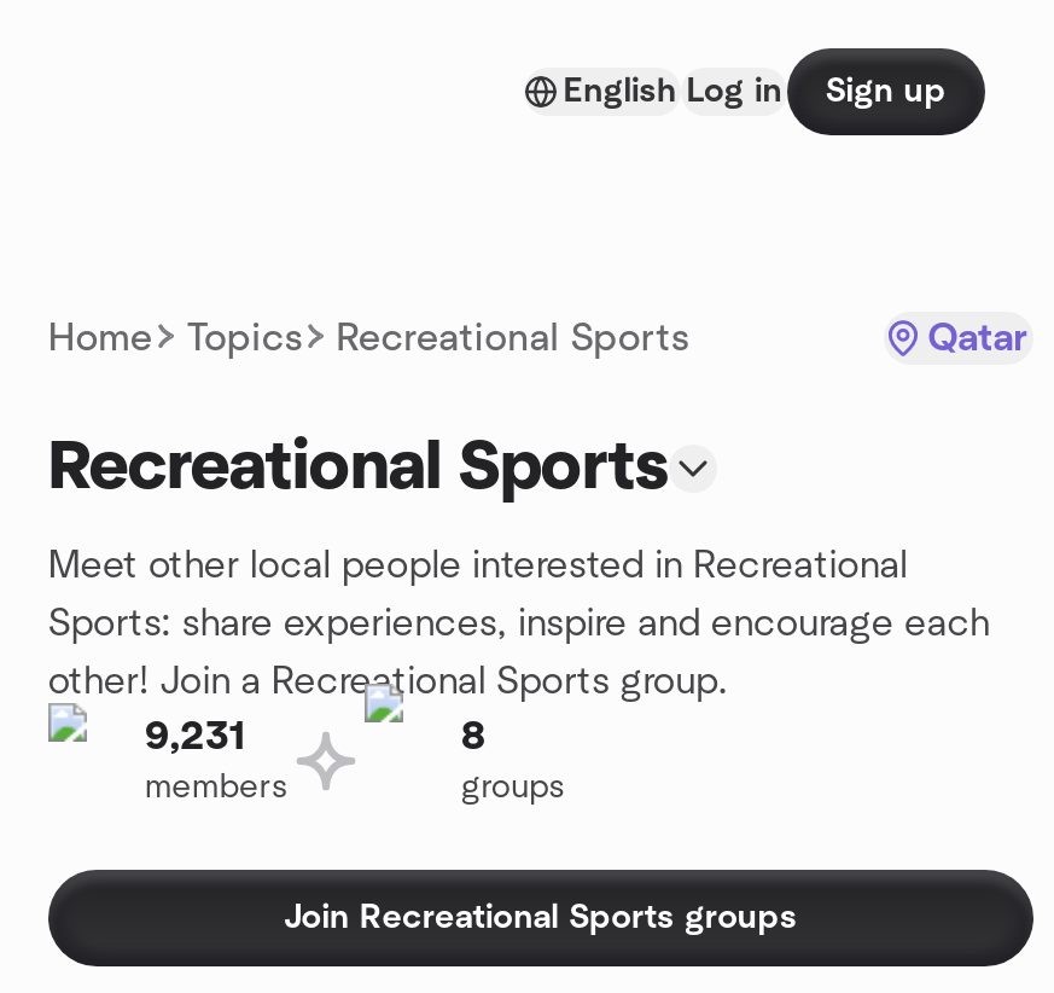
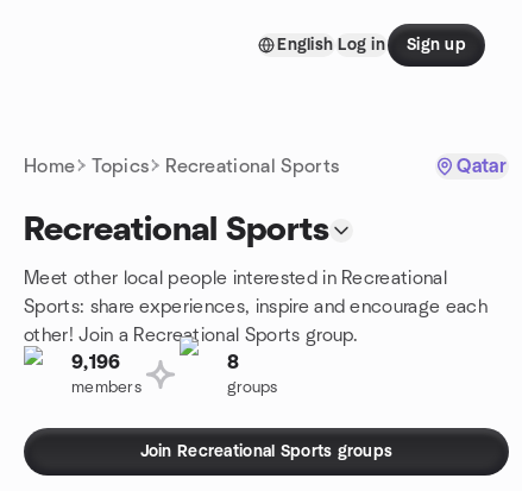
- 9,231
+ 9,196
